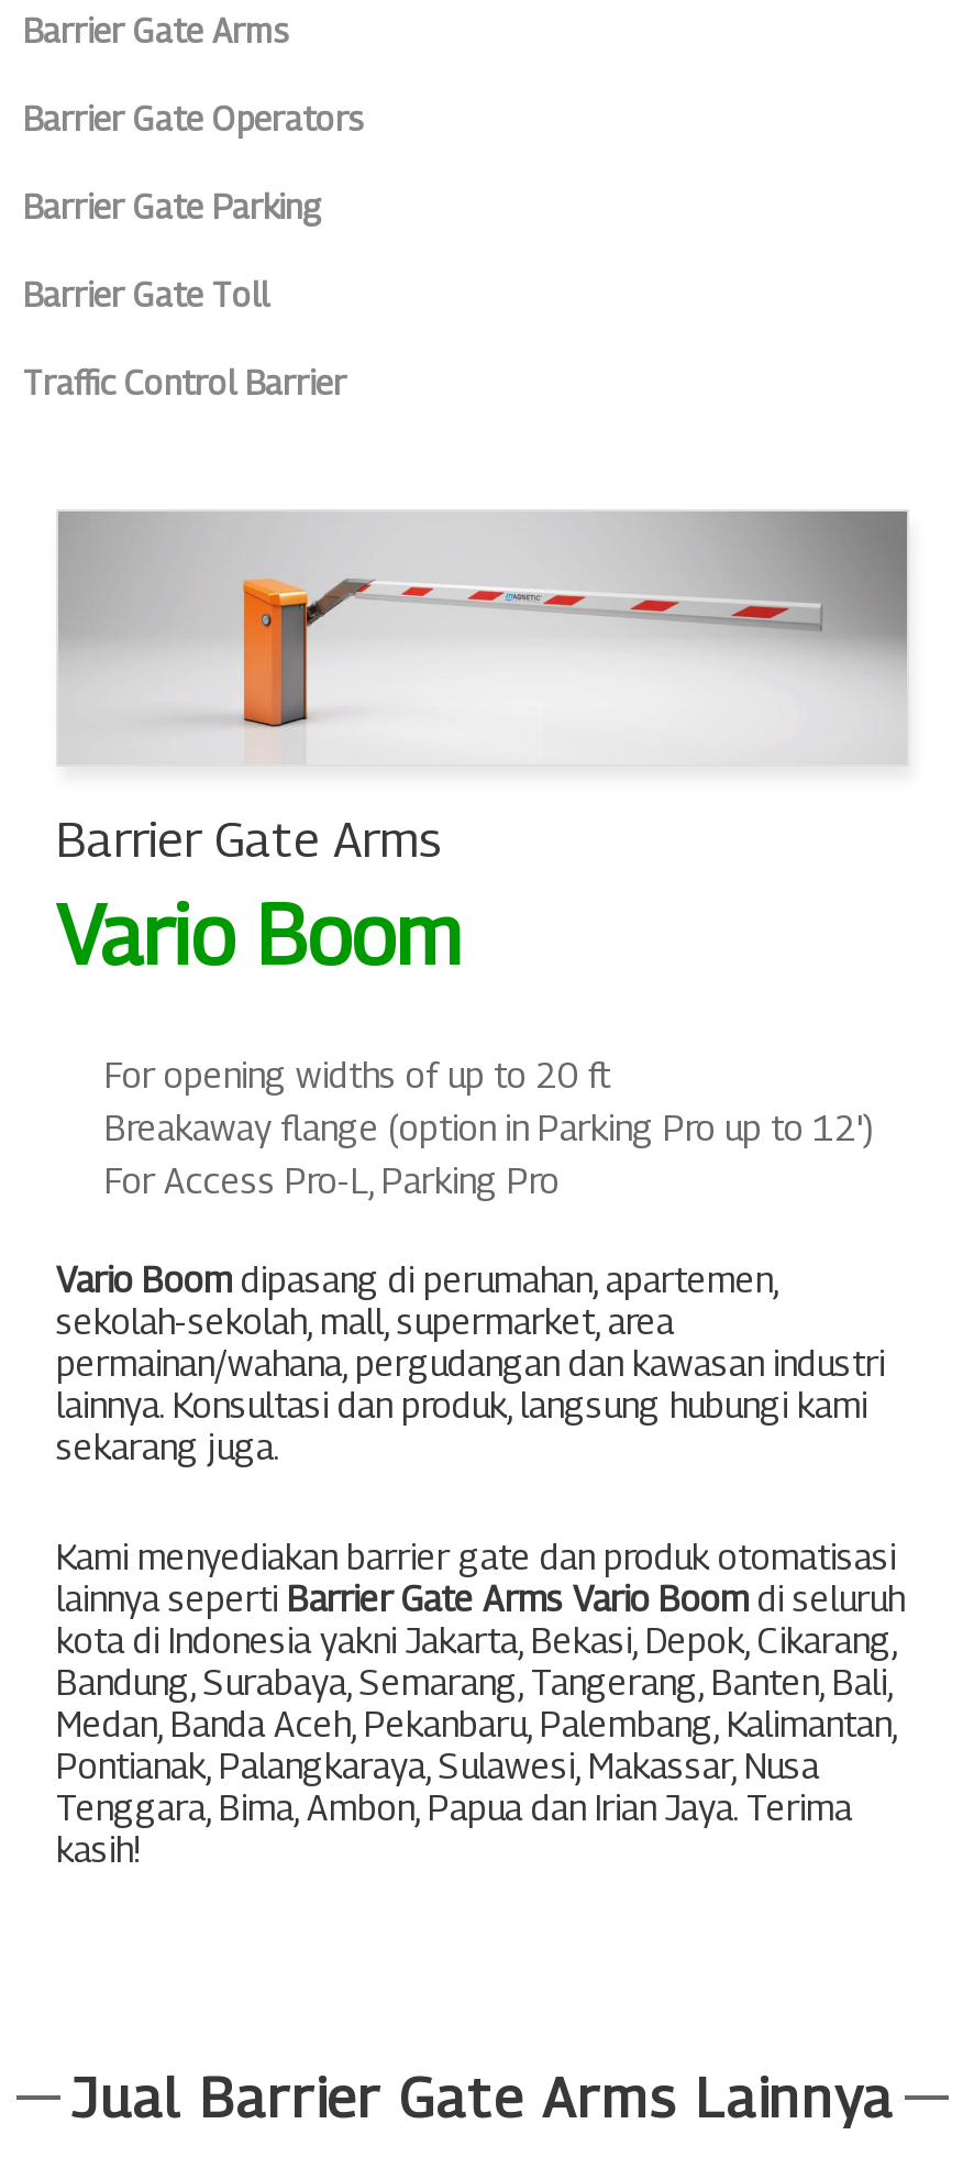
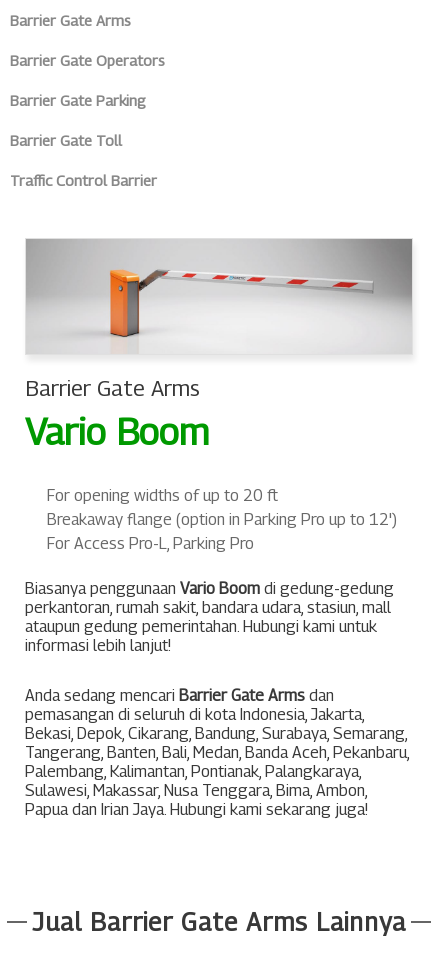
- Vario Boom dipasang di perumahan, apartemen,
- sekolah-sekolah, mall, supermarket, area
- permainan/wahana, pergudangan dan kawasan industri
- lainnya. Konsultasi dan produk, langsung hubungi kami
- sekarang juga.
+ Biasanya penggunaan Vario Boom di gedung-gedung
+ perkantoran, rumah sakit, bandara udara, stasiun, mall
+ ataupun gedung pemerintahan. Hubungi kami untuk
+ informasi lebih lanjut!

- Kami menyediakan barrier gate dan produk otomatisasi
- lainnya seperti Barrier Gate Arms Vario Boom di seluruh
- kota di Indonesia yakni Jakarta, Bekasi, Depok, Cikarang
- Bandung, Surabaya, Semarang, Tangerang, Banten, Bali
- Medan, Banda Aceh, Pekanbaru, Palembang, Kalimantan
- Pontianak, Palangkaraya, Sulawesi, Makassar, Nusa
- Tenggara, Bima,Ambon,Papua dan Irian Jaya. Terima
- kasih!
+ Anda sedang mencari Barrier Gate Arms dan
+ pemasangan di seluruh di kota Indonesia, Jakarta
+ Bekasi, Depok, Cikarang, Bandung, Surabaya, Semarang
+ Tangerang, Banten, Bali, Medan, Banda Aceh, Pekanbaru
+ Palembang, Kalimantan, Pontianak, Palangkaraya
+ Sulawesi, Makassar, Nusa Tenggara, Bima, Ambon
+ Papua dan Irian Jaya. Hubungi kami sekarang juga!
